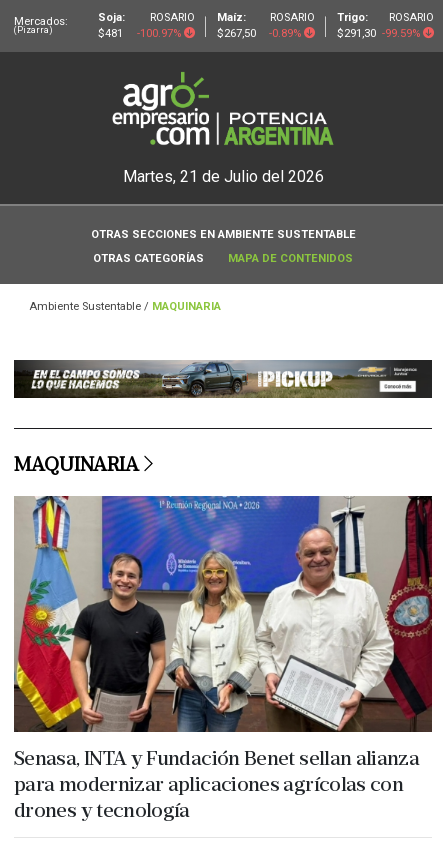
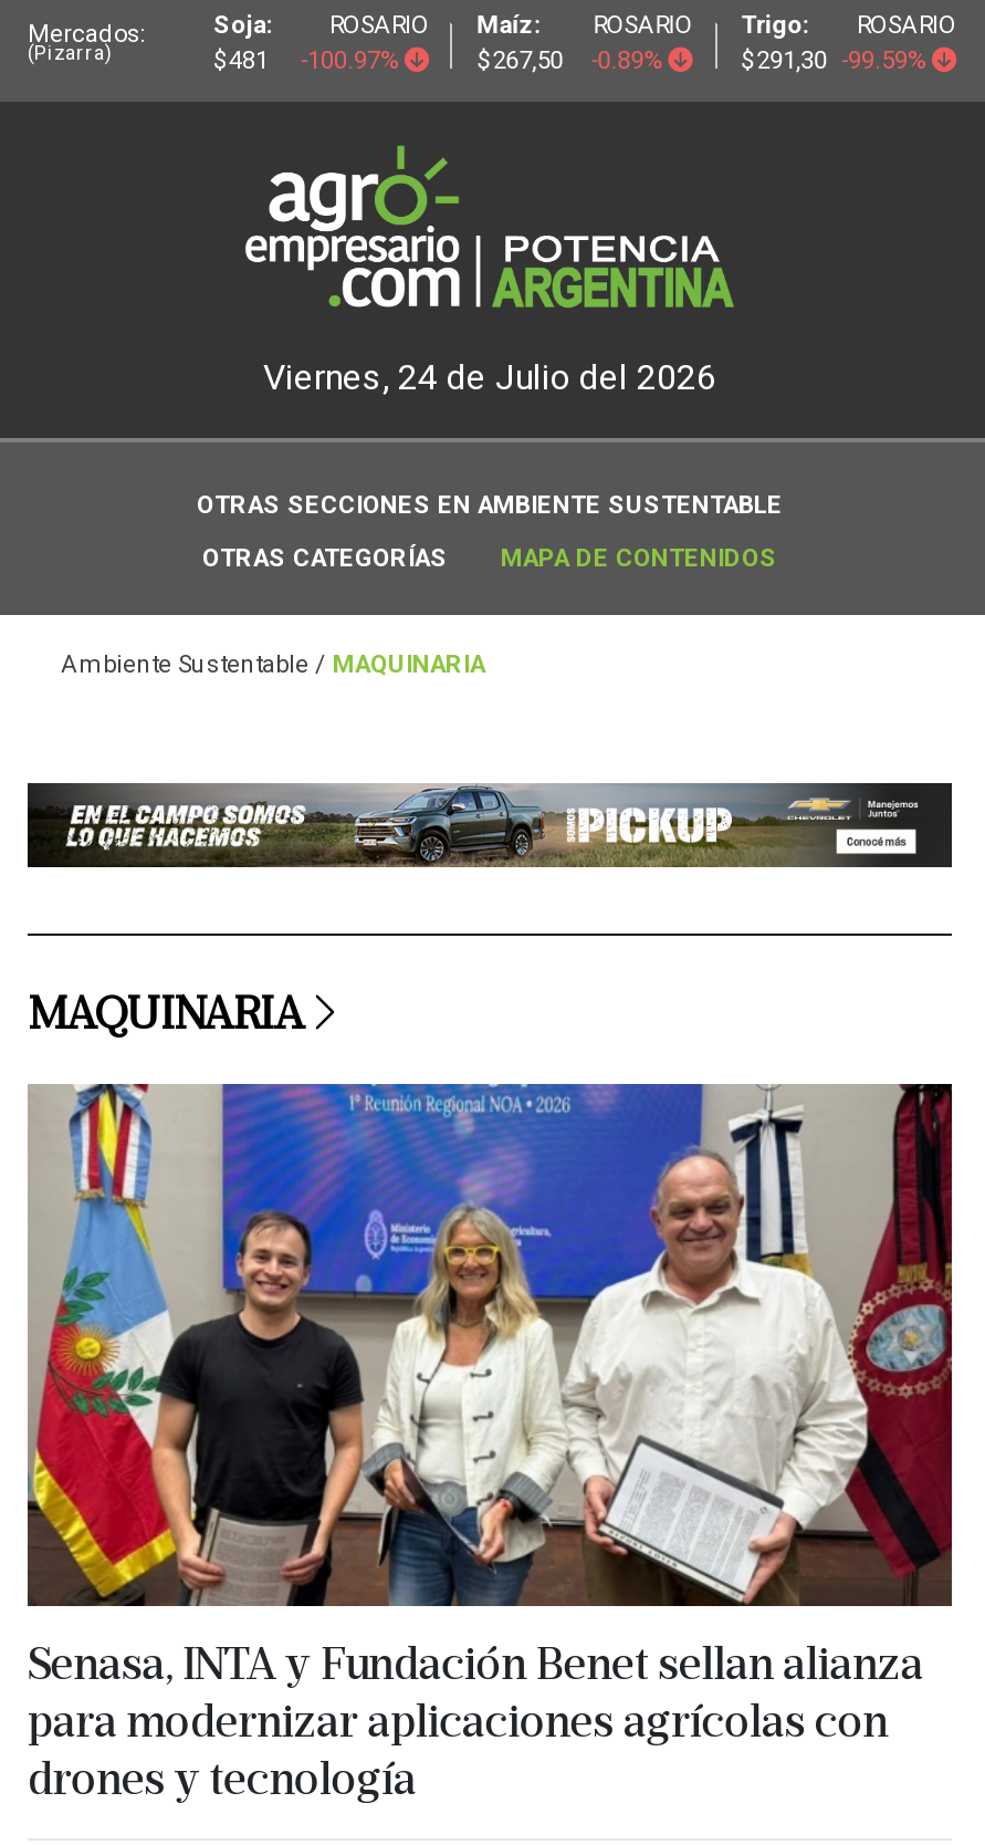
- Martes, 21 de Julio del 2026
+ Viernes, 24 de Julio del 2026
